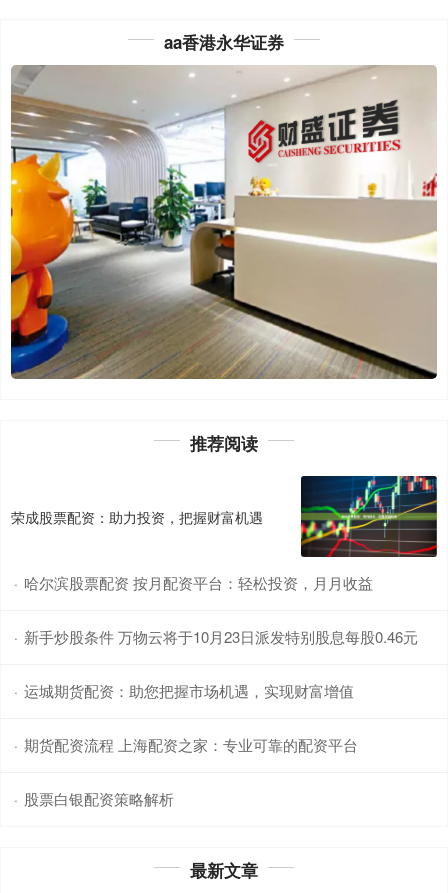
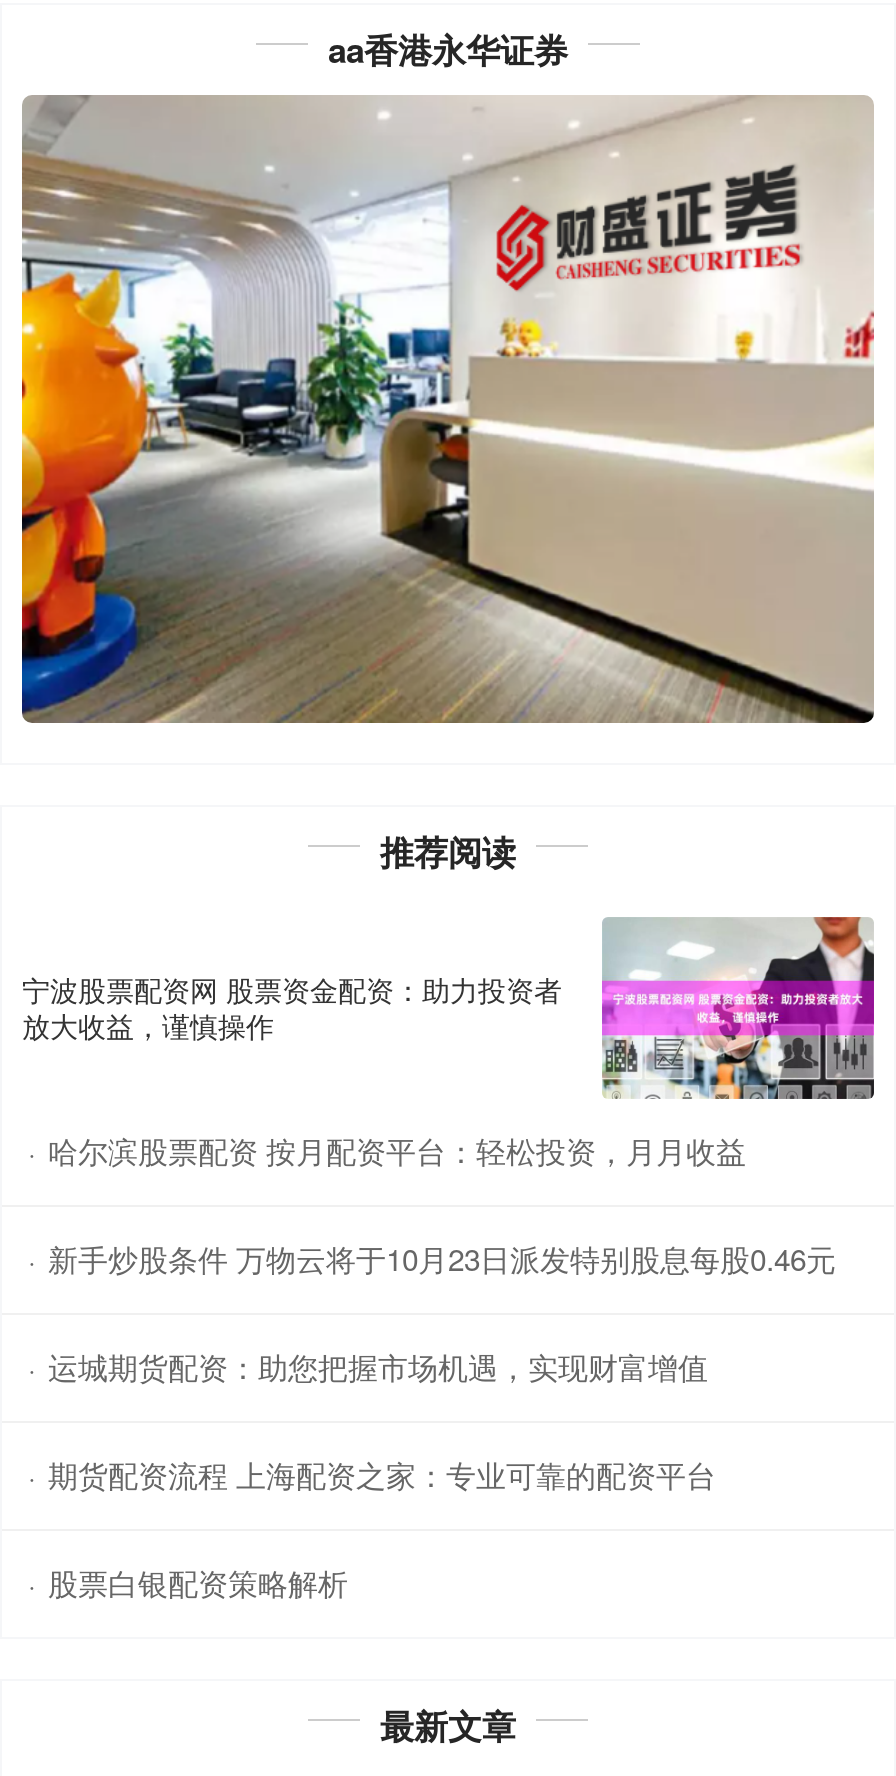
- [image]
- 荣成股票配资：助力投资，把握财富机遇
+ [image]
+ 宁波股票配资网 股票资金配资：助力投资者
+ 放大收益，谨慎操作
